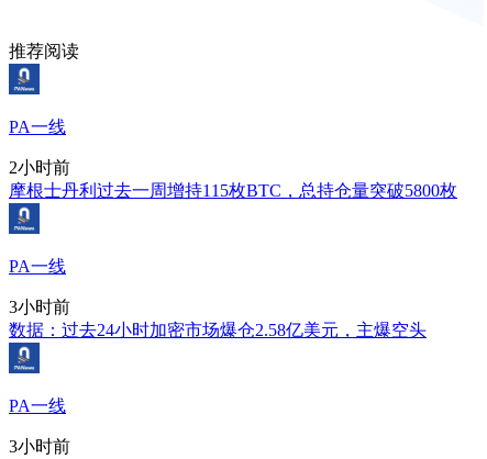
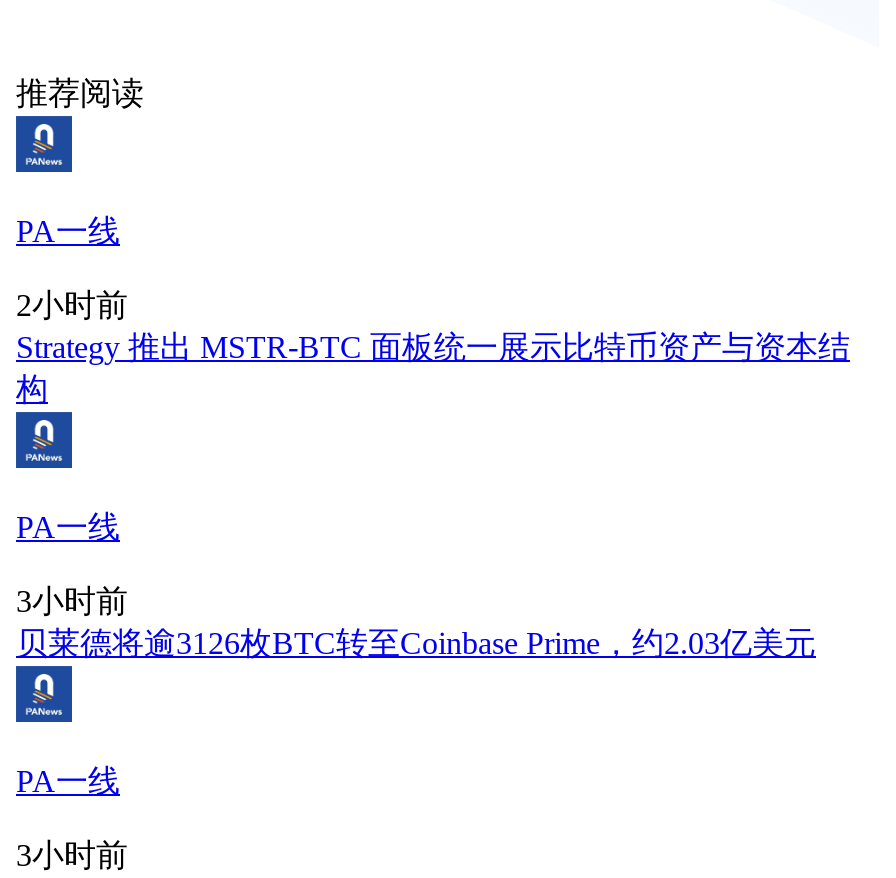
- 摩根士丹利过去一周增持115枚BTC，总持仓量突破5800枚
+ Strategy 推出 MSTR-BTC 面板统一展示比特币资产与资本结
+ 构

- 数据：过去24小时加密市场爆仓2.58亿美元，主爆空头
+ 贝莱德将逾3126枚BTC转至Coinbase Prime，约2.03亿美元
